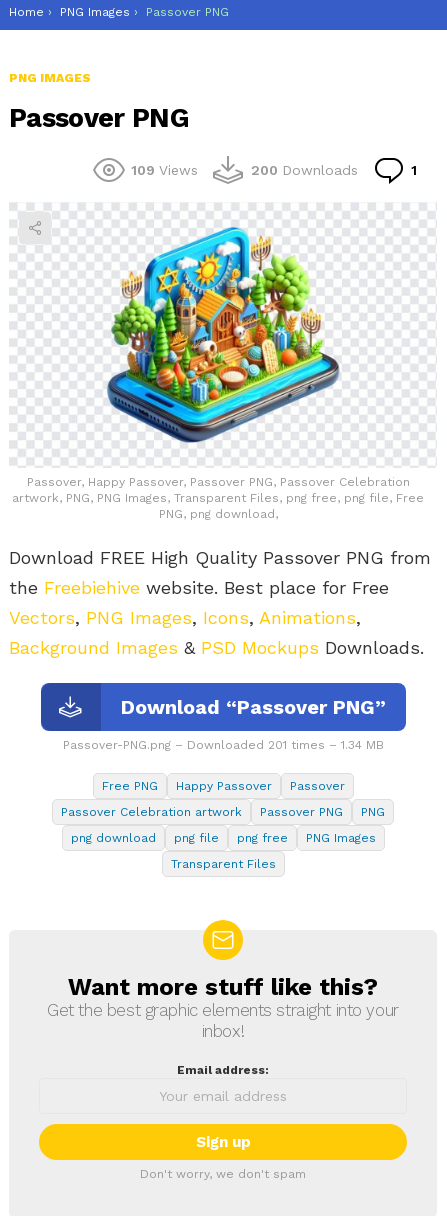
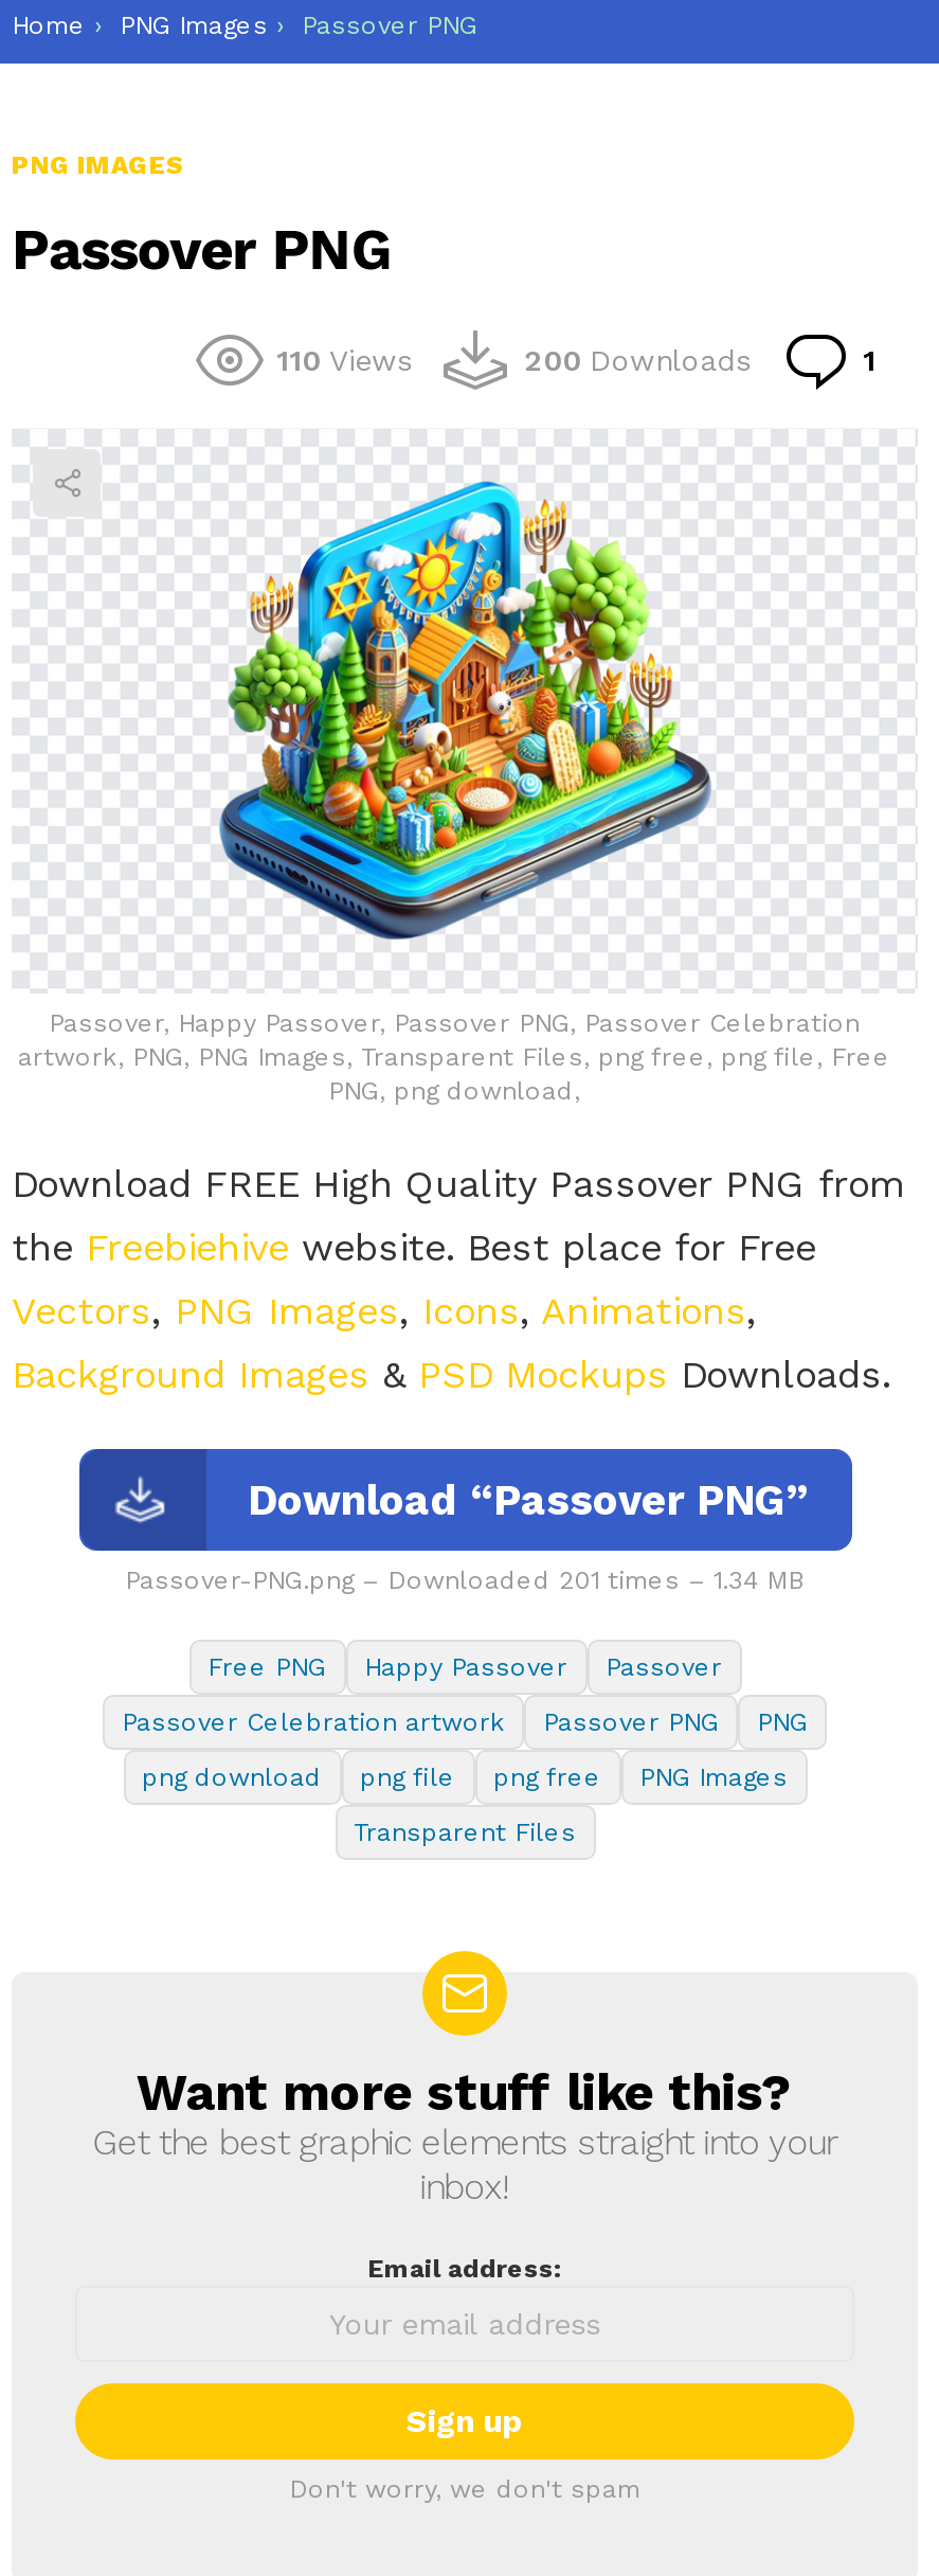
- 109 Views
+ 110 Views
